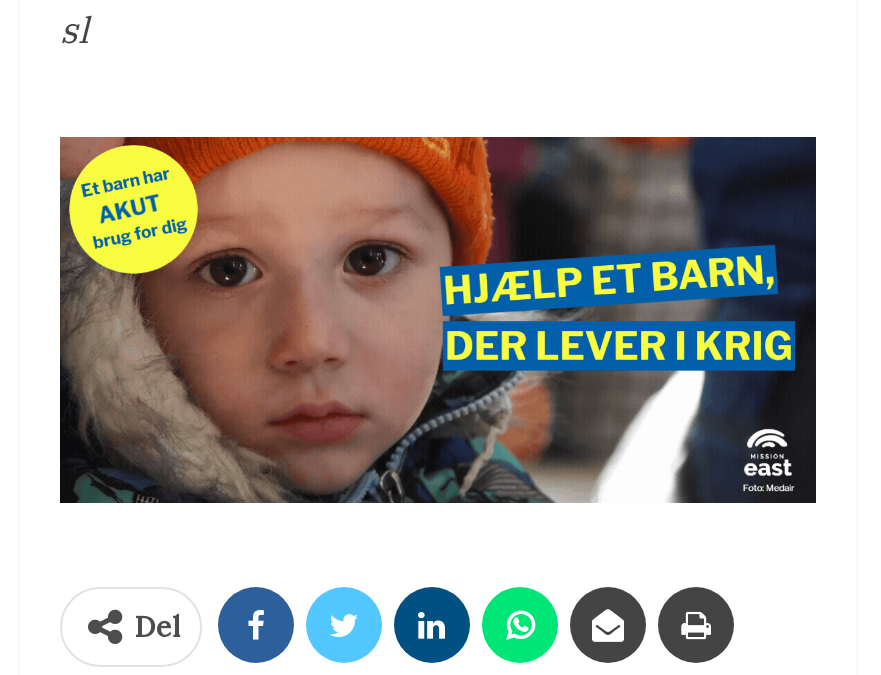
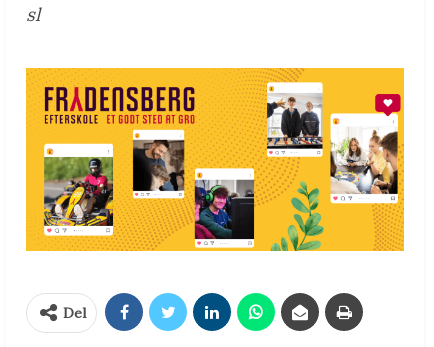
- [image]
+ [image]
